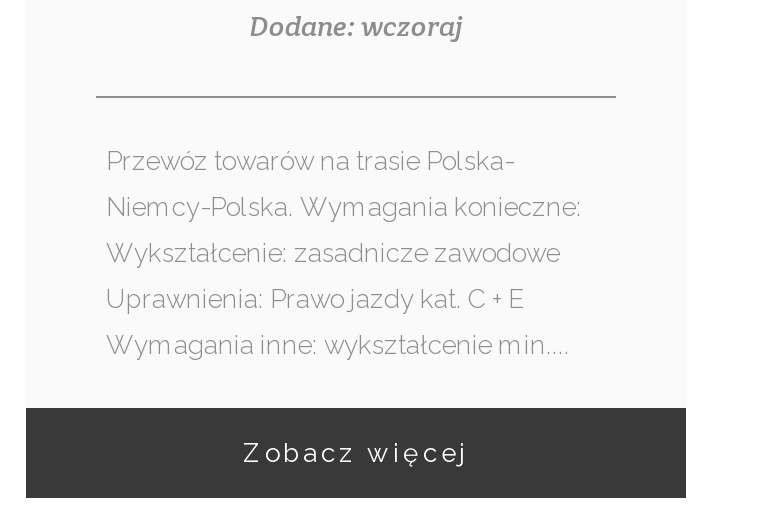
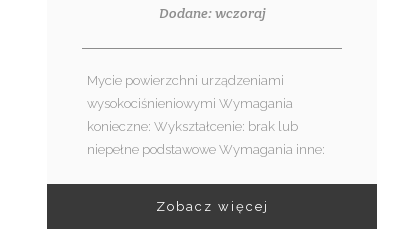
- Przewóz towarów na trasie Polska-
- Niemcy-Polska. Wymagania konieczne:
- Wykształcenie: zasadnicze zawodowe
- Uprawnienia: Prawo jazdy kat. C + E
- Wymagania inne: wykształcenie min....
+ Mycie powierzchni urządzeniami
+ wysokociśnieniowymi Wymagania
+ konieczne: Wykształcenie: brak lub
+ niepełne podstawowe Wymagania inne:
